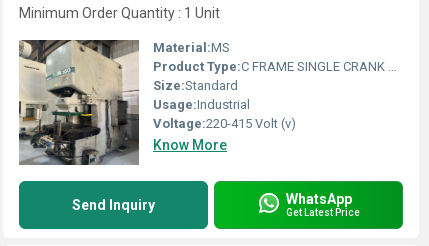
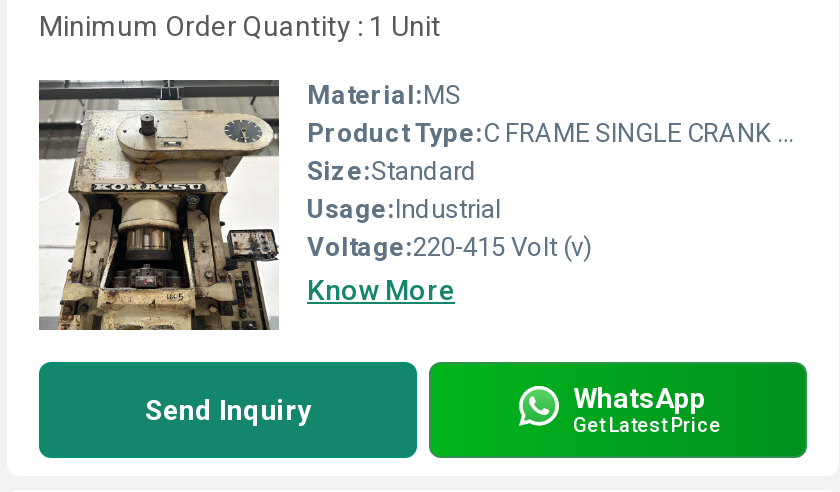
- [image]
+ [image]
